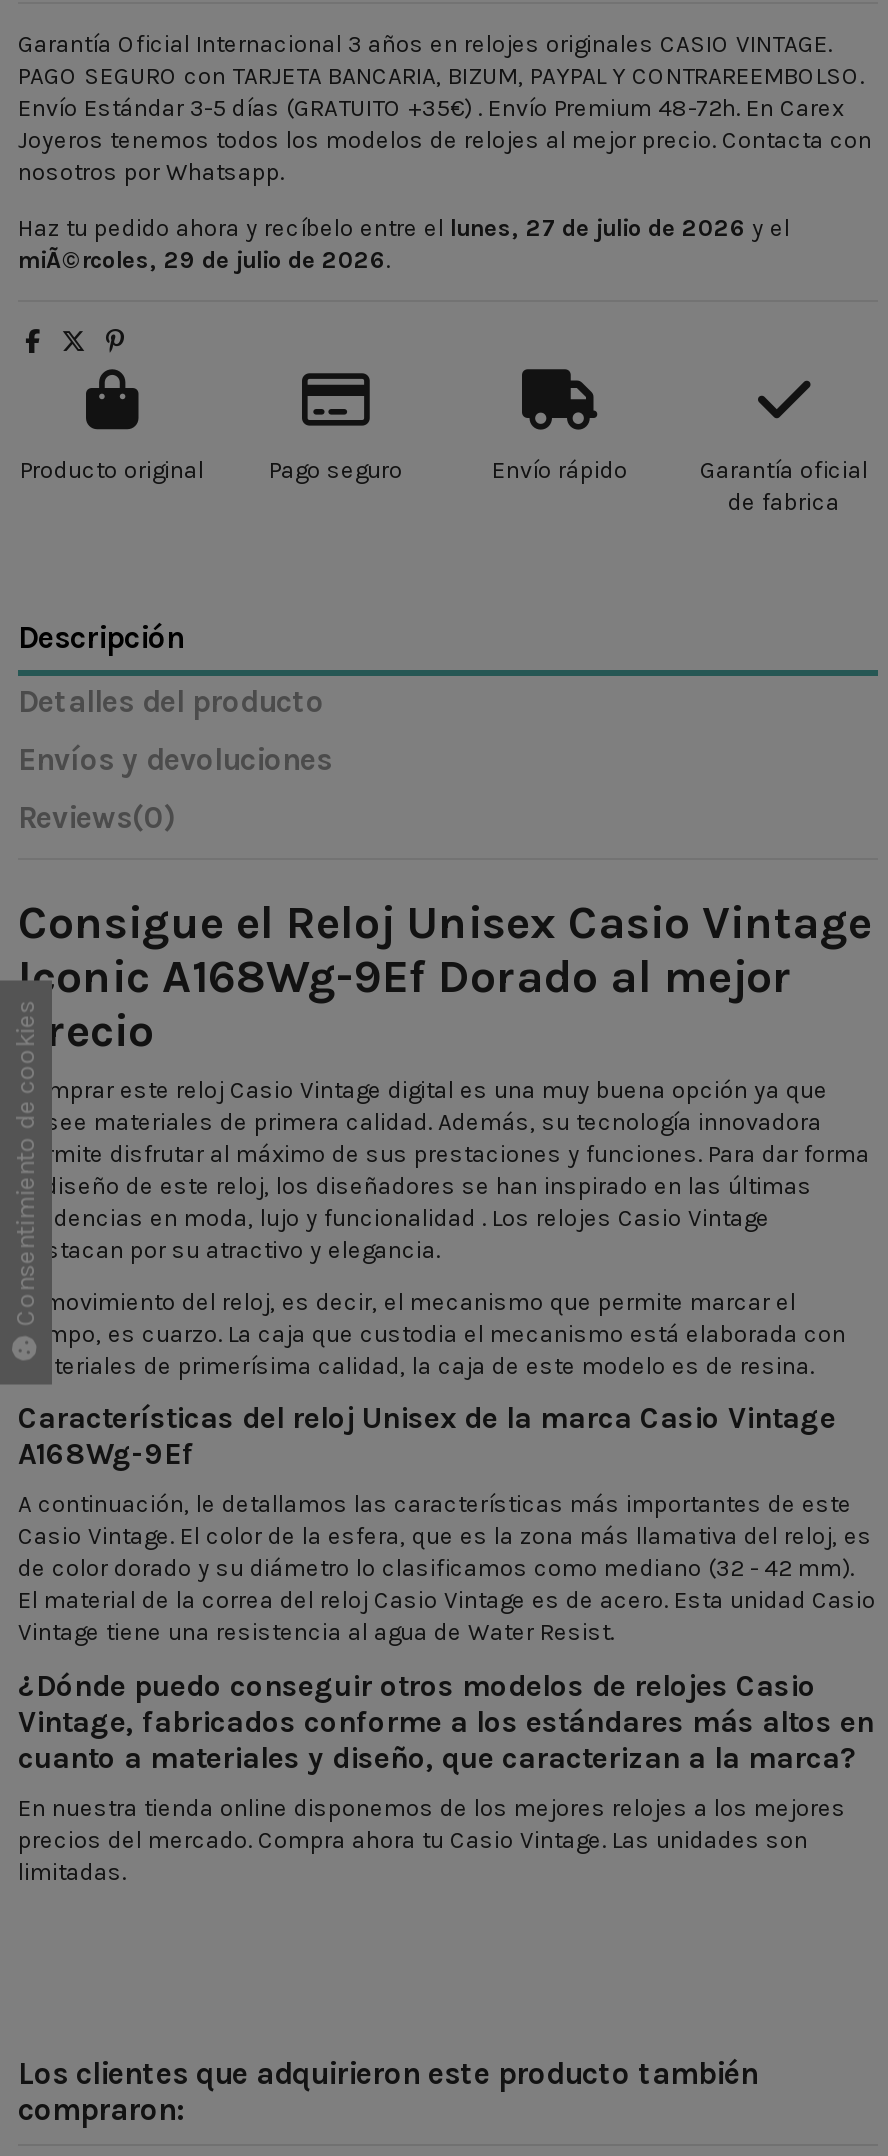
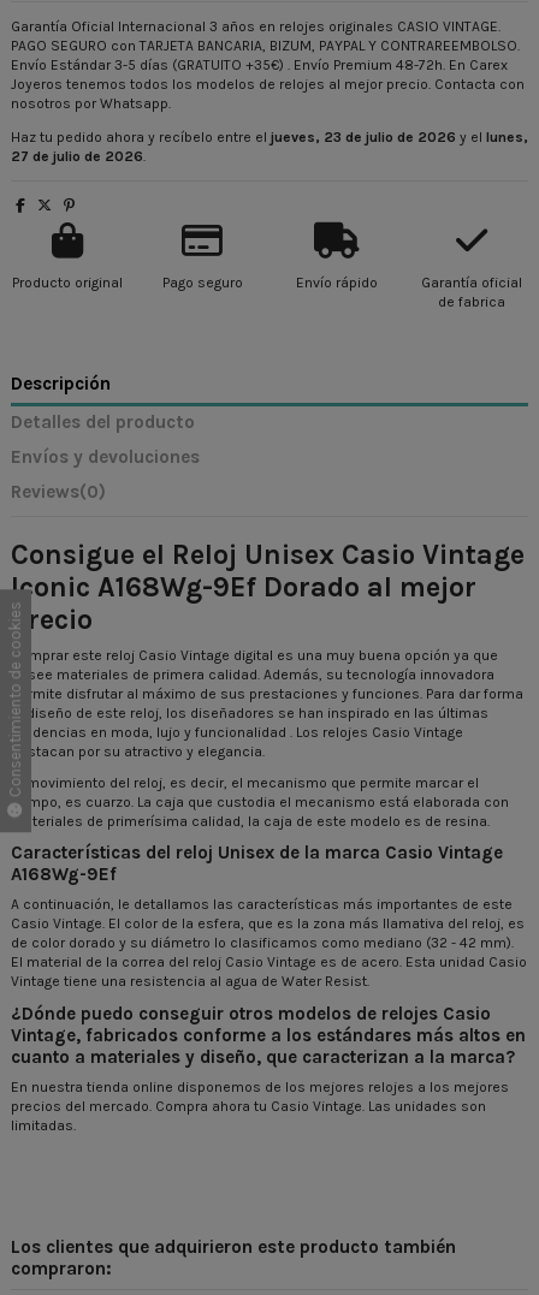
- Haz tu pedido ahora y recíbelo entre el lunes, 27 de julio de 2026 y el
- miÃ©rcoles, 29 de julio de 2026
+ Haz tu pedido ahora y recíbelo entre el jueves, 23 de julio de 2026 y el lunes,
+ 27 de julio de 2026
